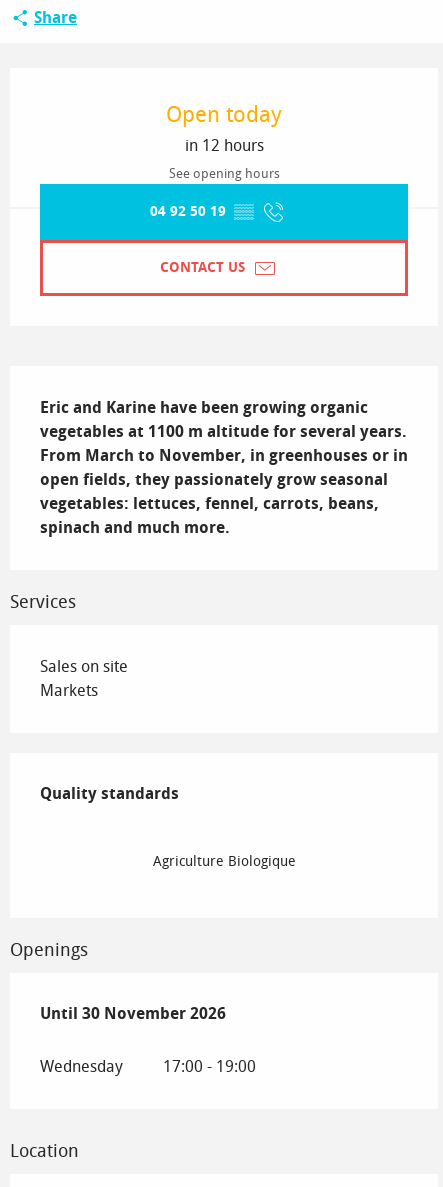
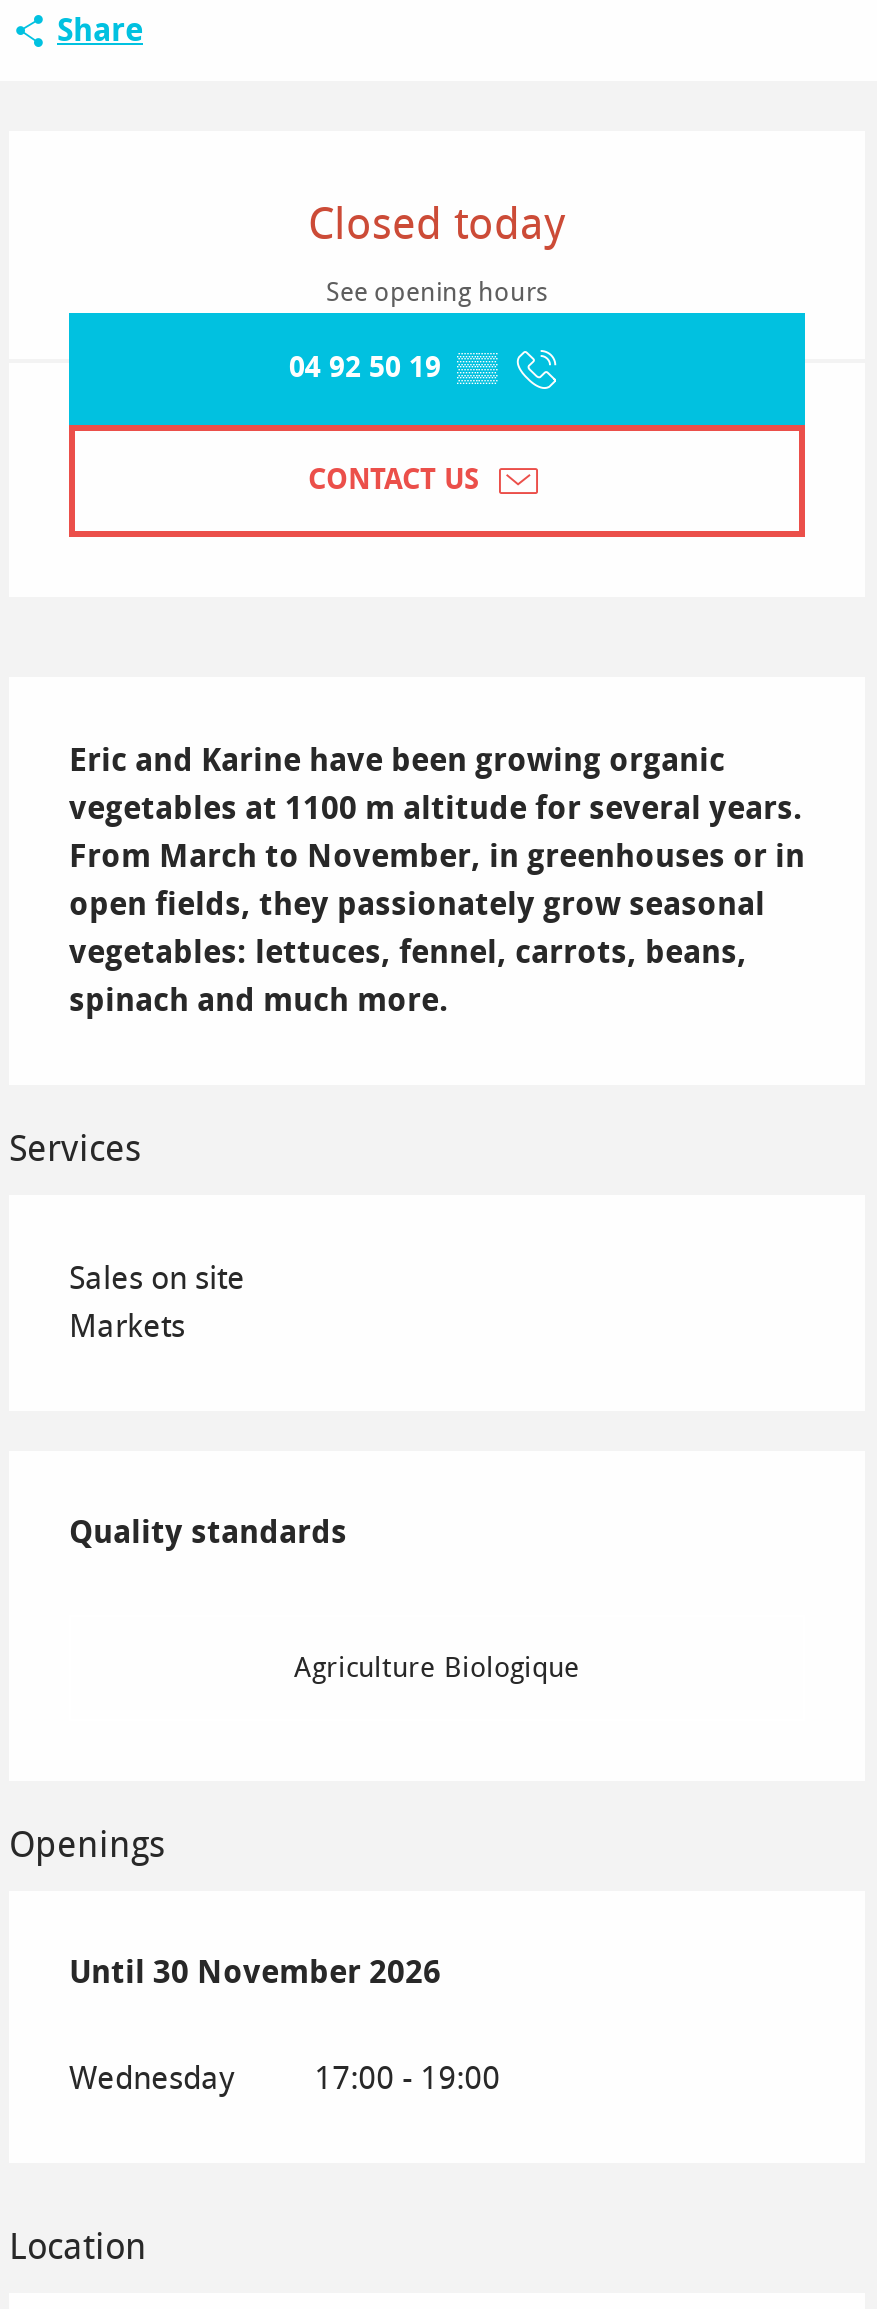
- Open today
- in 12 hours
+ Closed today
